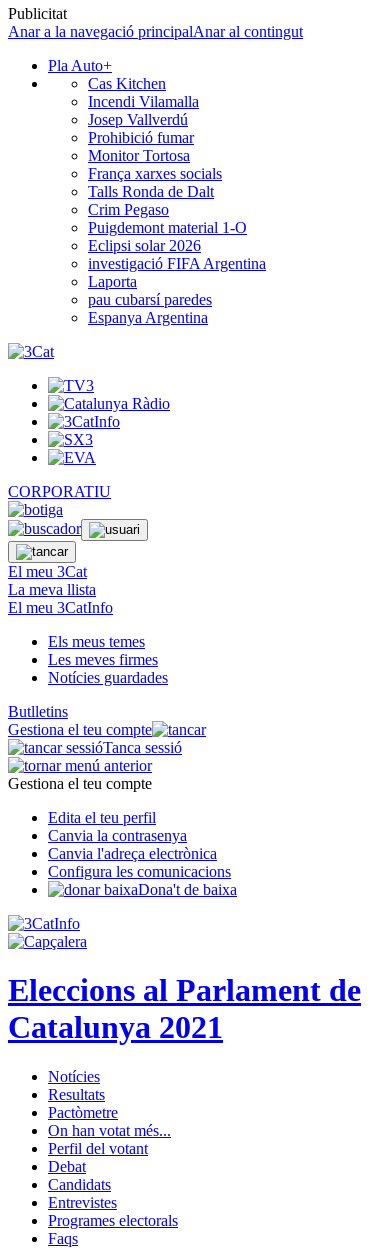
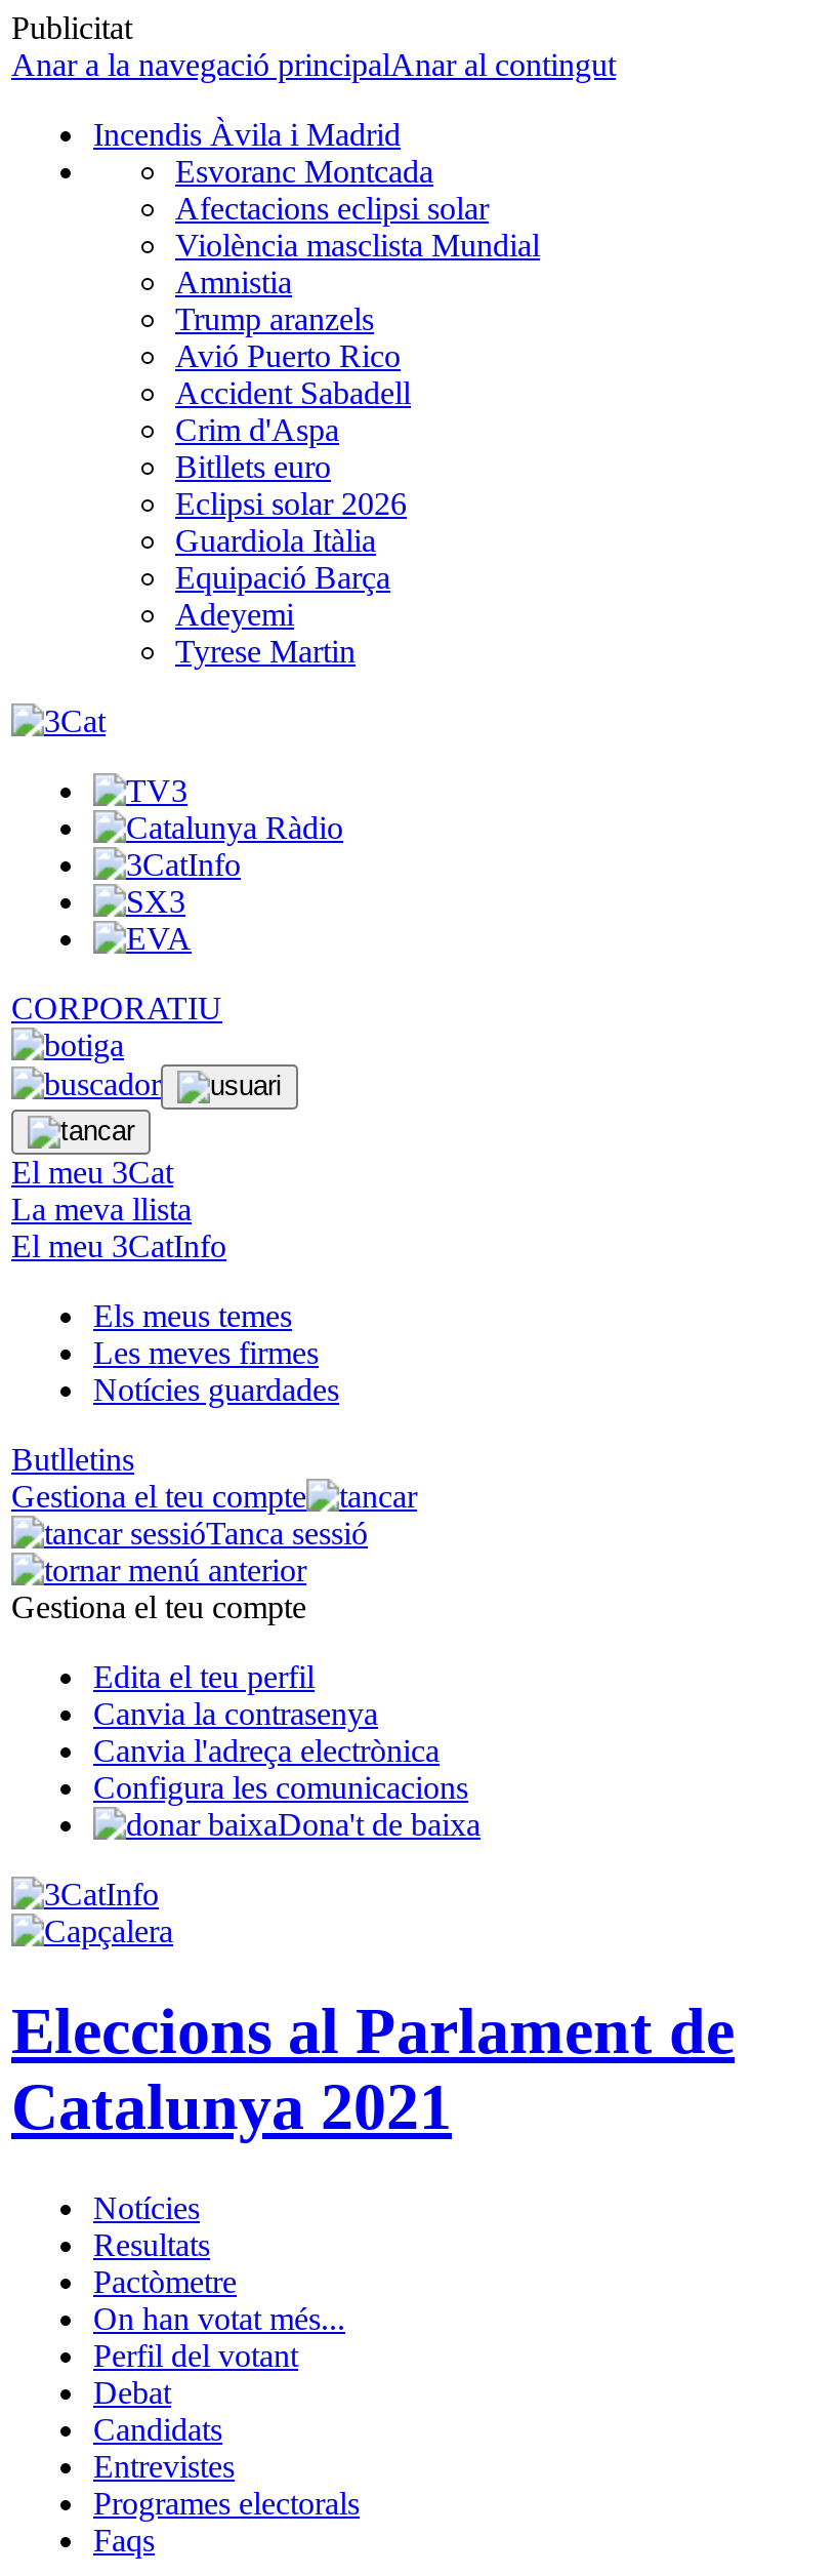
- Pla Auto+
- Cas Kitchen
- Incendi Vilamalla
- Josep Vallverdú
- Prohibició fumar
- Monitor Tortosa
- França xarxes socials
- Talls Ronda de Dalt
- Crim Pegaso
- Puigdemont material 1-O
+ Incendis Àvila i Madrid
+ Esvoranc Montcada
+ Afectacions eclipsi solar
+ Violència masclista Mundial
+ Amnistia
+ Trump aranzels
+ Avió Puerto Rico
+ Accident Sabadell
+ Crim d'Aspa
+ Bitllets euro

- investigació FIFA Argentina
- Laporta
- pau cubarsí paredes
- Espanya Argentina
+ Guardiola Itàlia
+ Equipació Barça
+ Adeyemi
+ Tyrese Martin
